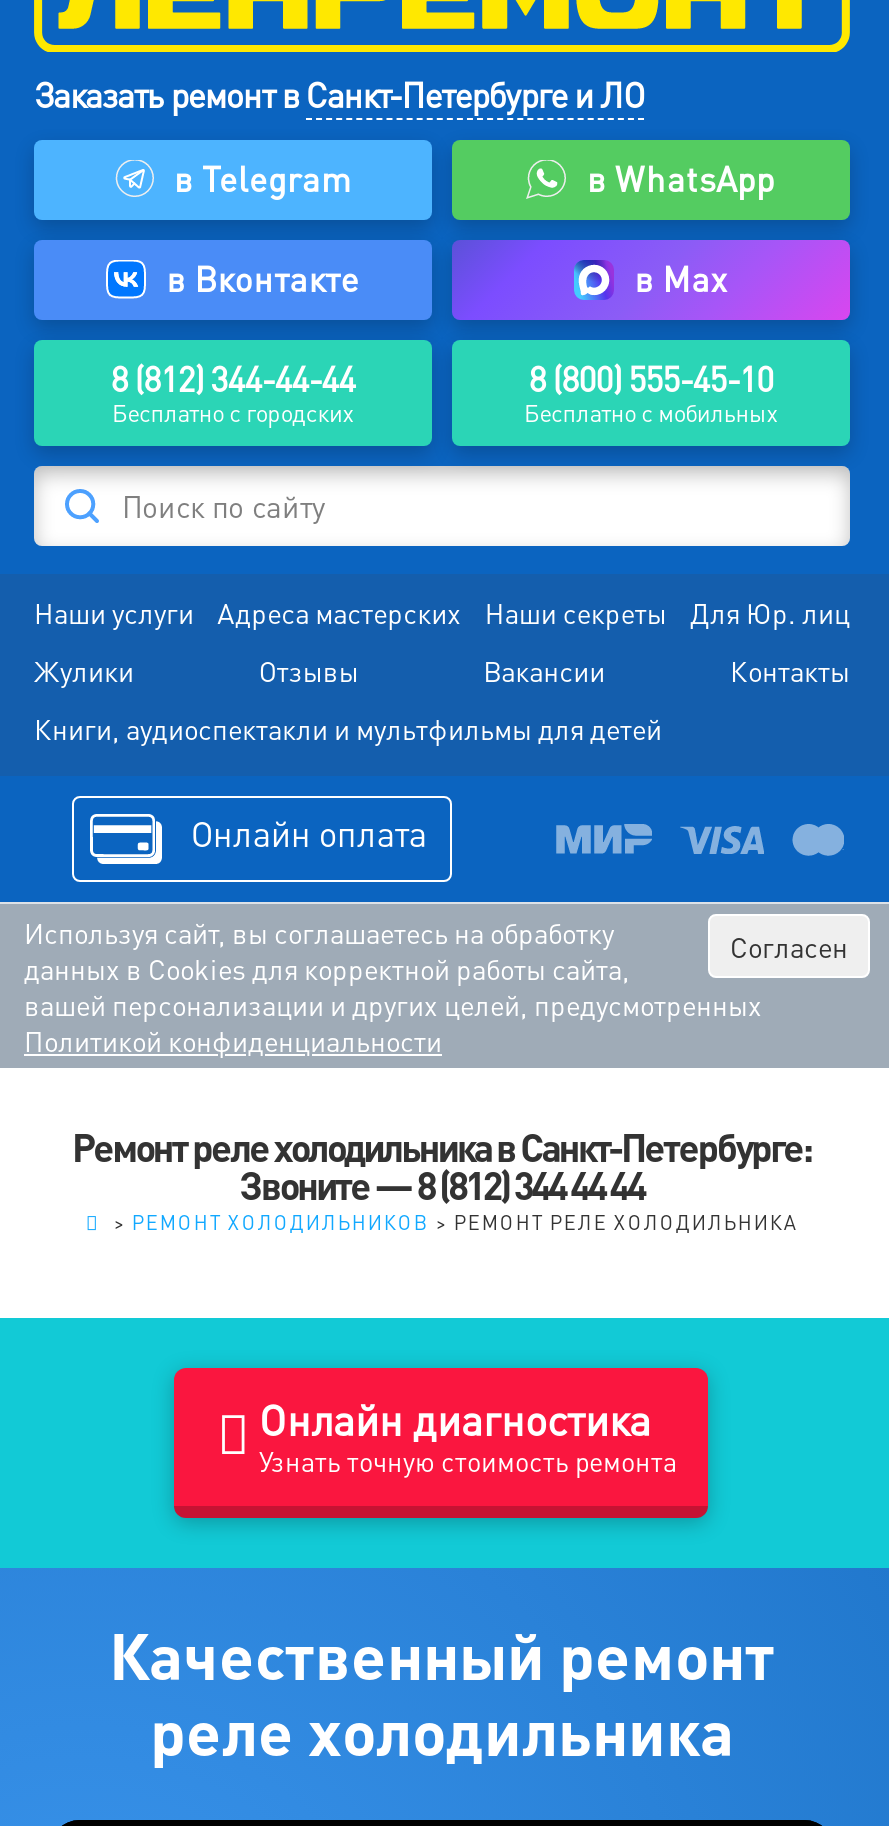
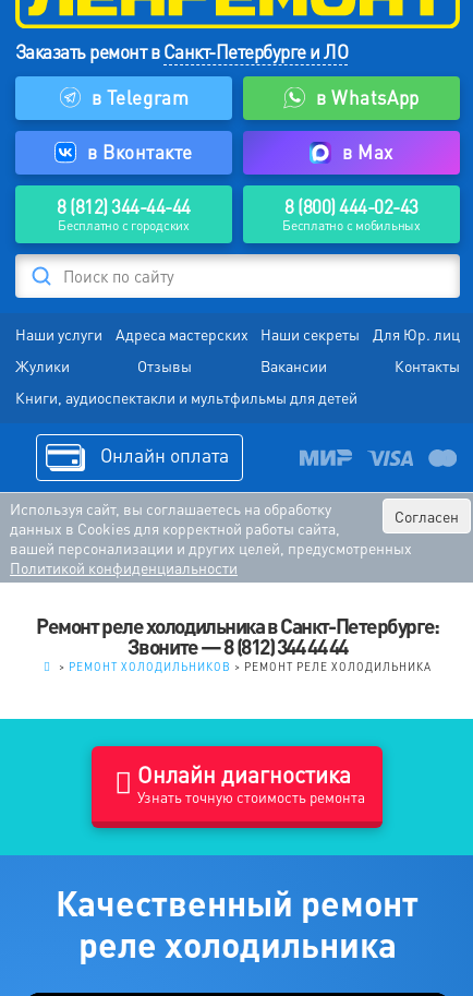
- 8 (800) 555-45-10
+ 8 (800) 444-02-43
